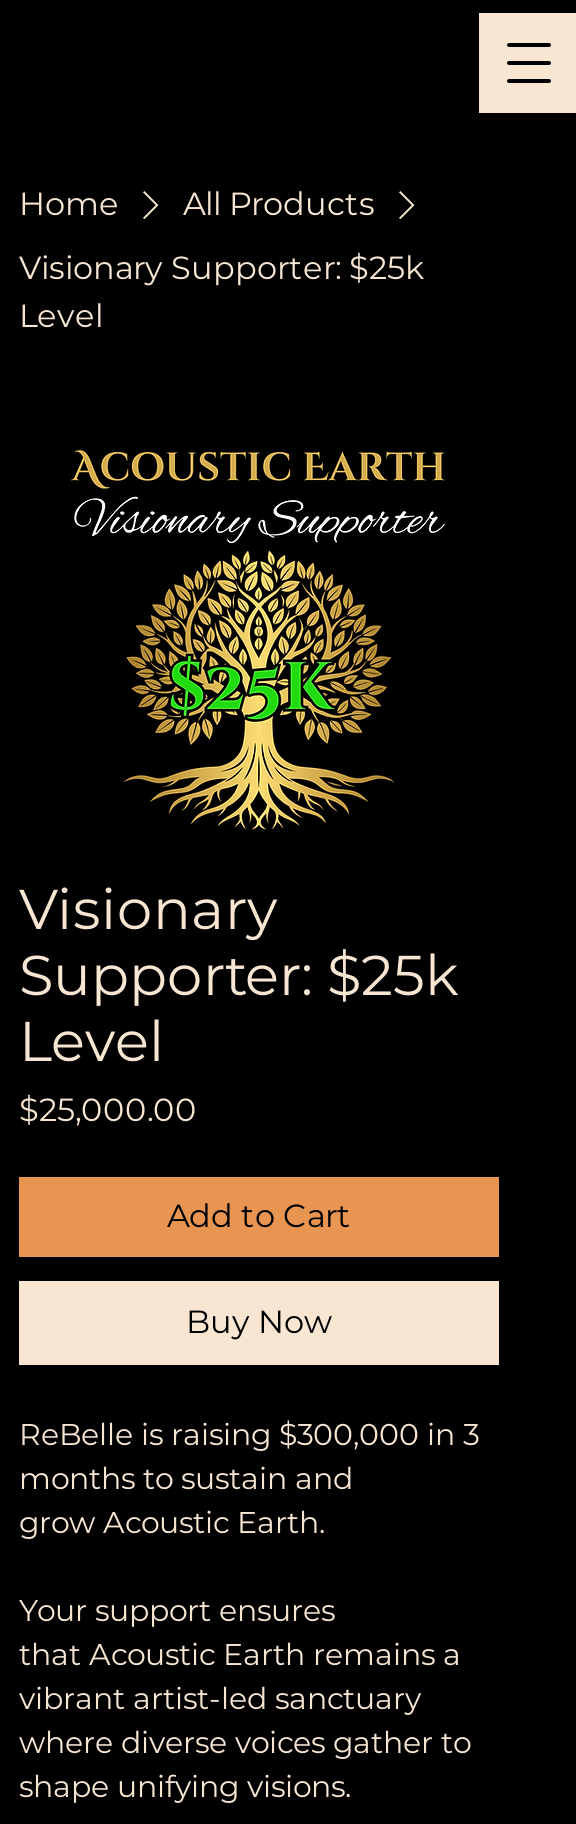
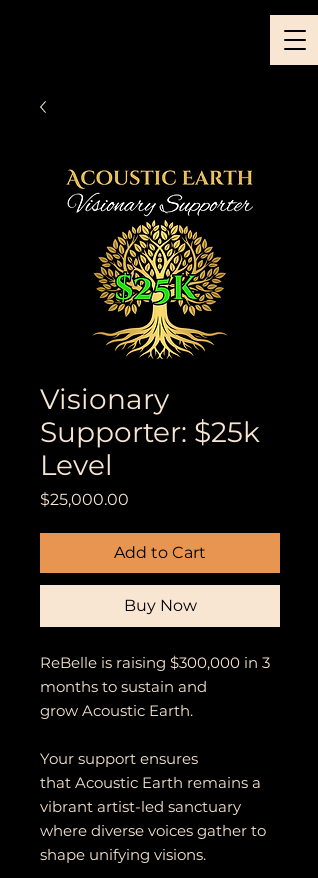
- Home
- All Products
- Visionary Supporter: $25k
- Level

moved up: [image]

moved up: [image] | Visionary | Supporter: $25k | Level | Add to Cart | Buy Now | ReBelle is raising $300,000 in 3
